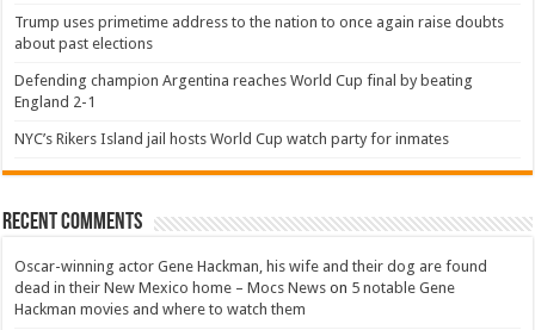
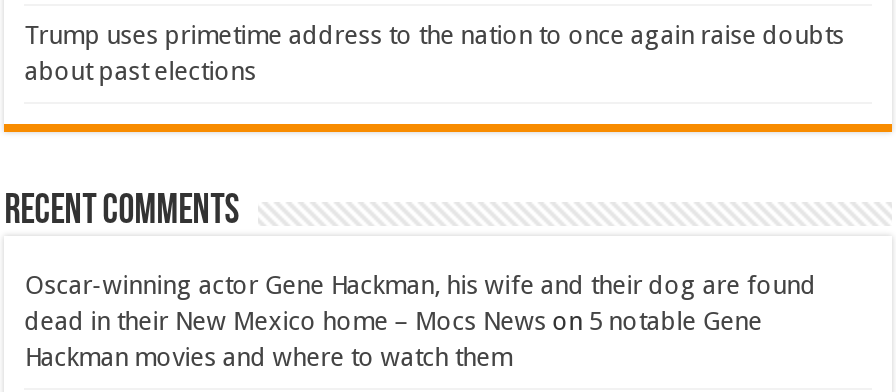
- Defending champion Argentina reaches World Cup final by beating
- England 2-1
- NYC’s Rikers Island jail hosts World Cup watch party for inmates
